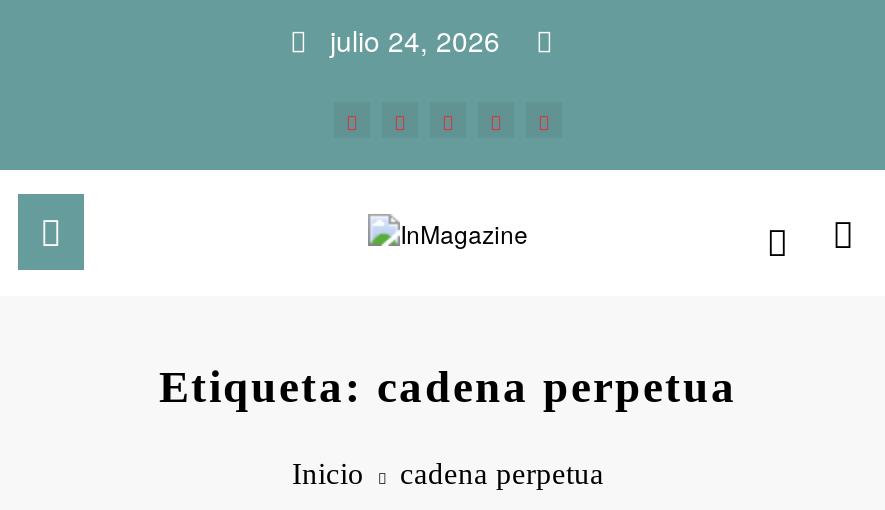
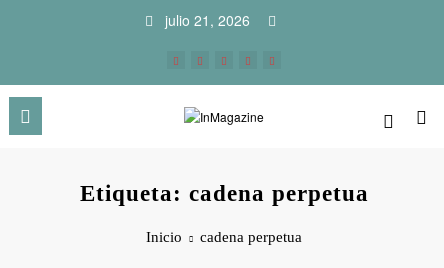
- julio 24, 2026
+ julio 21, 2026
